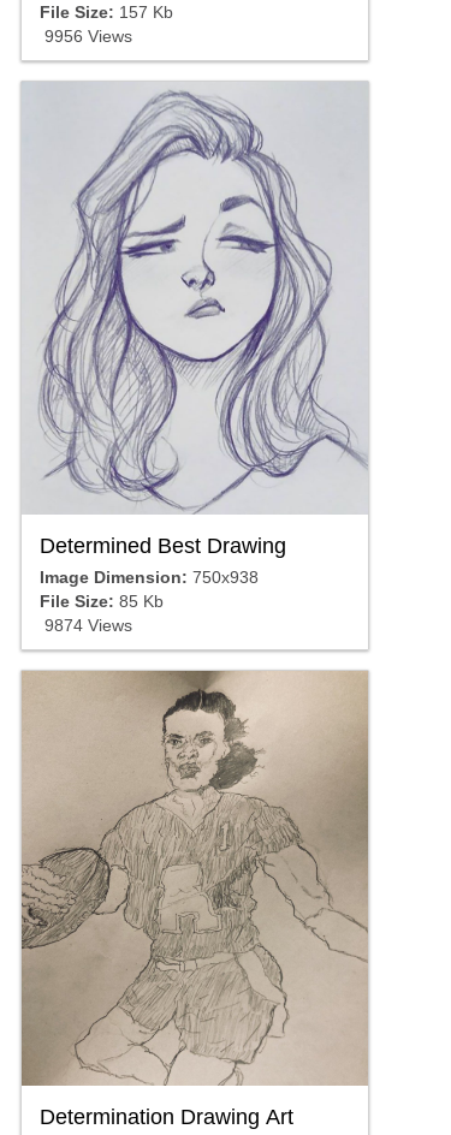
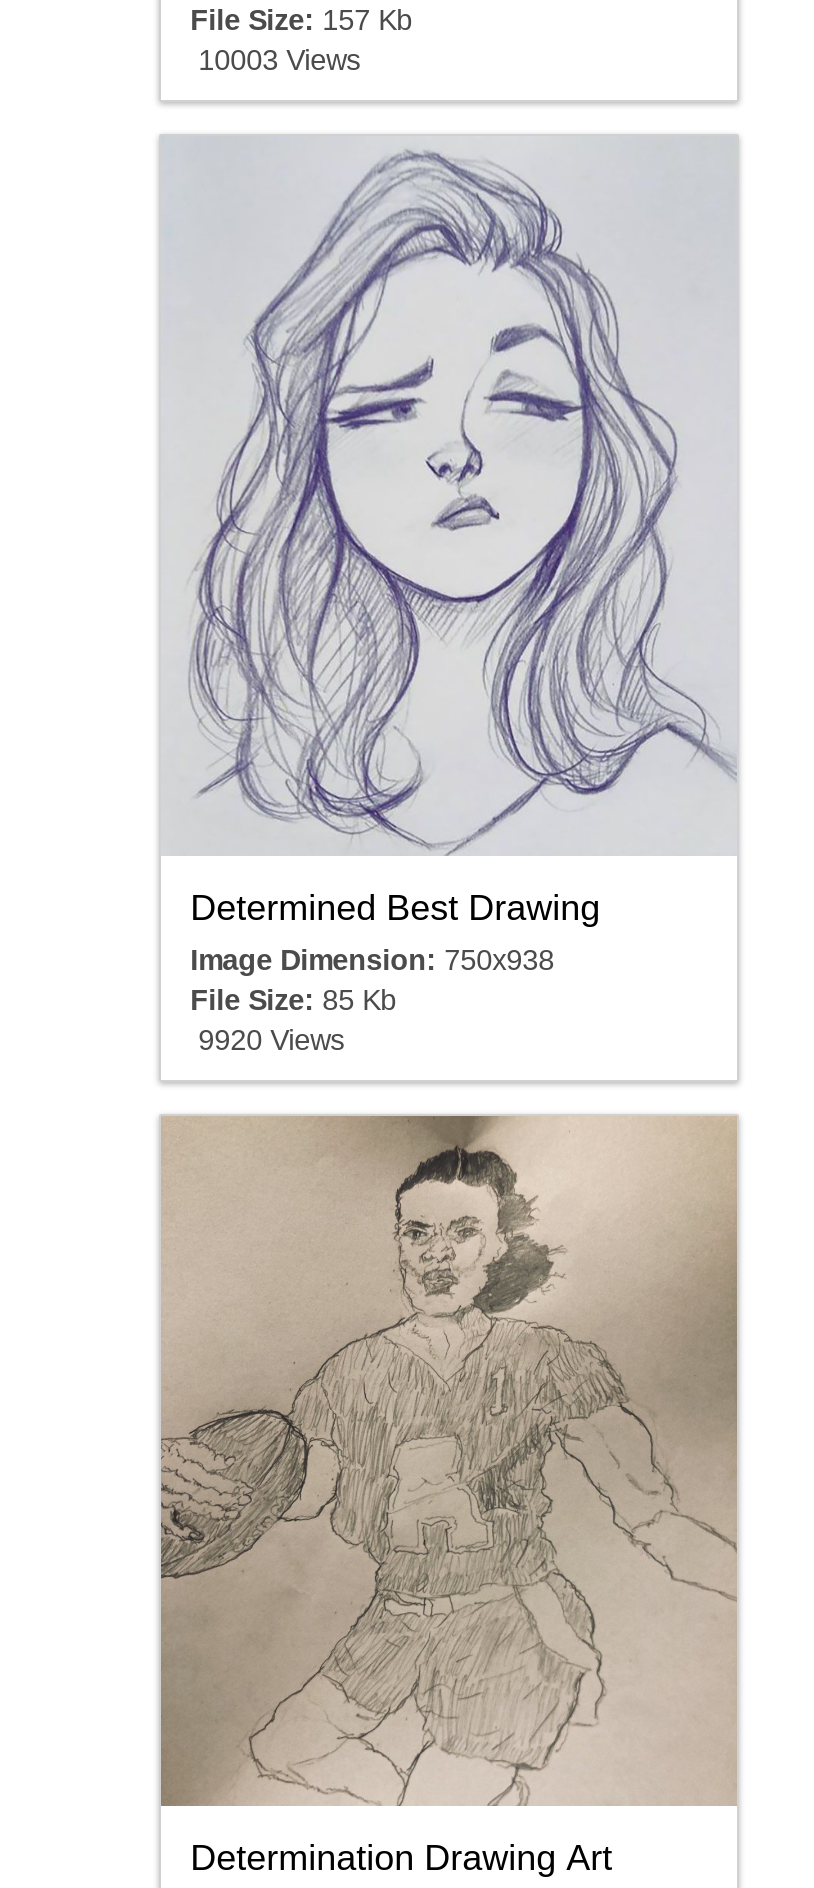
- 9956 Views
+ 10003 Views

- 9874 Views
+ 9920 Views
